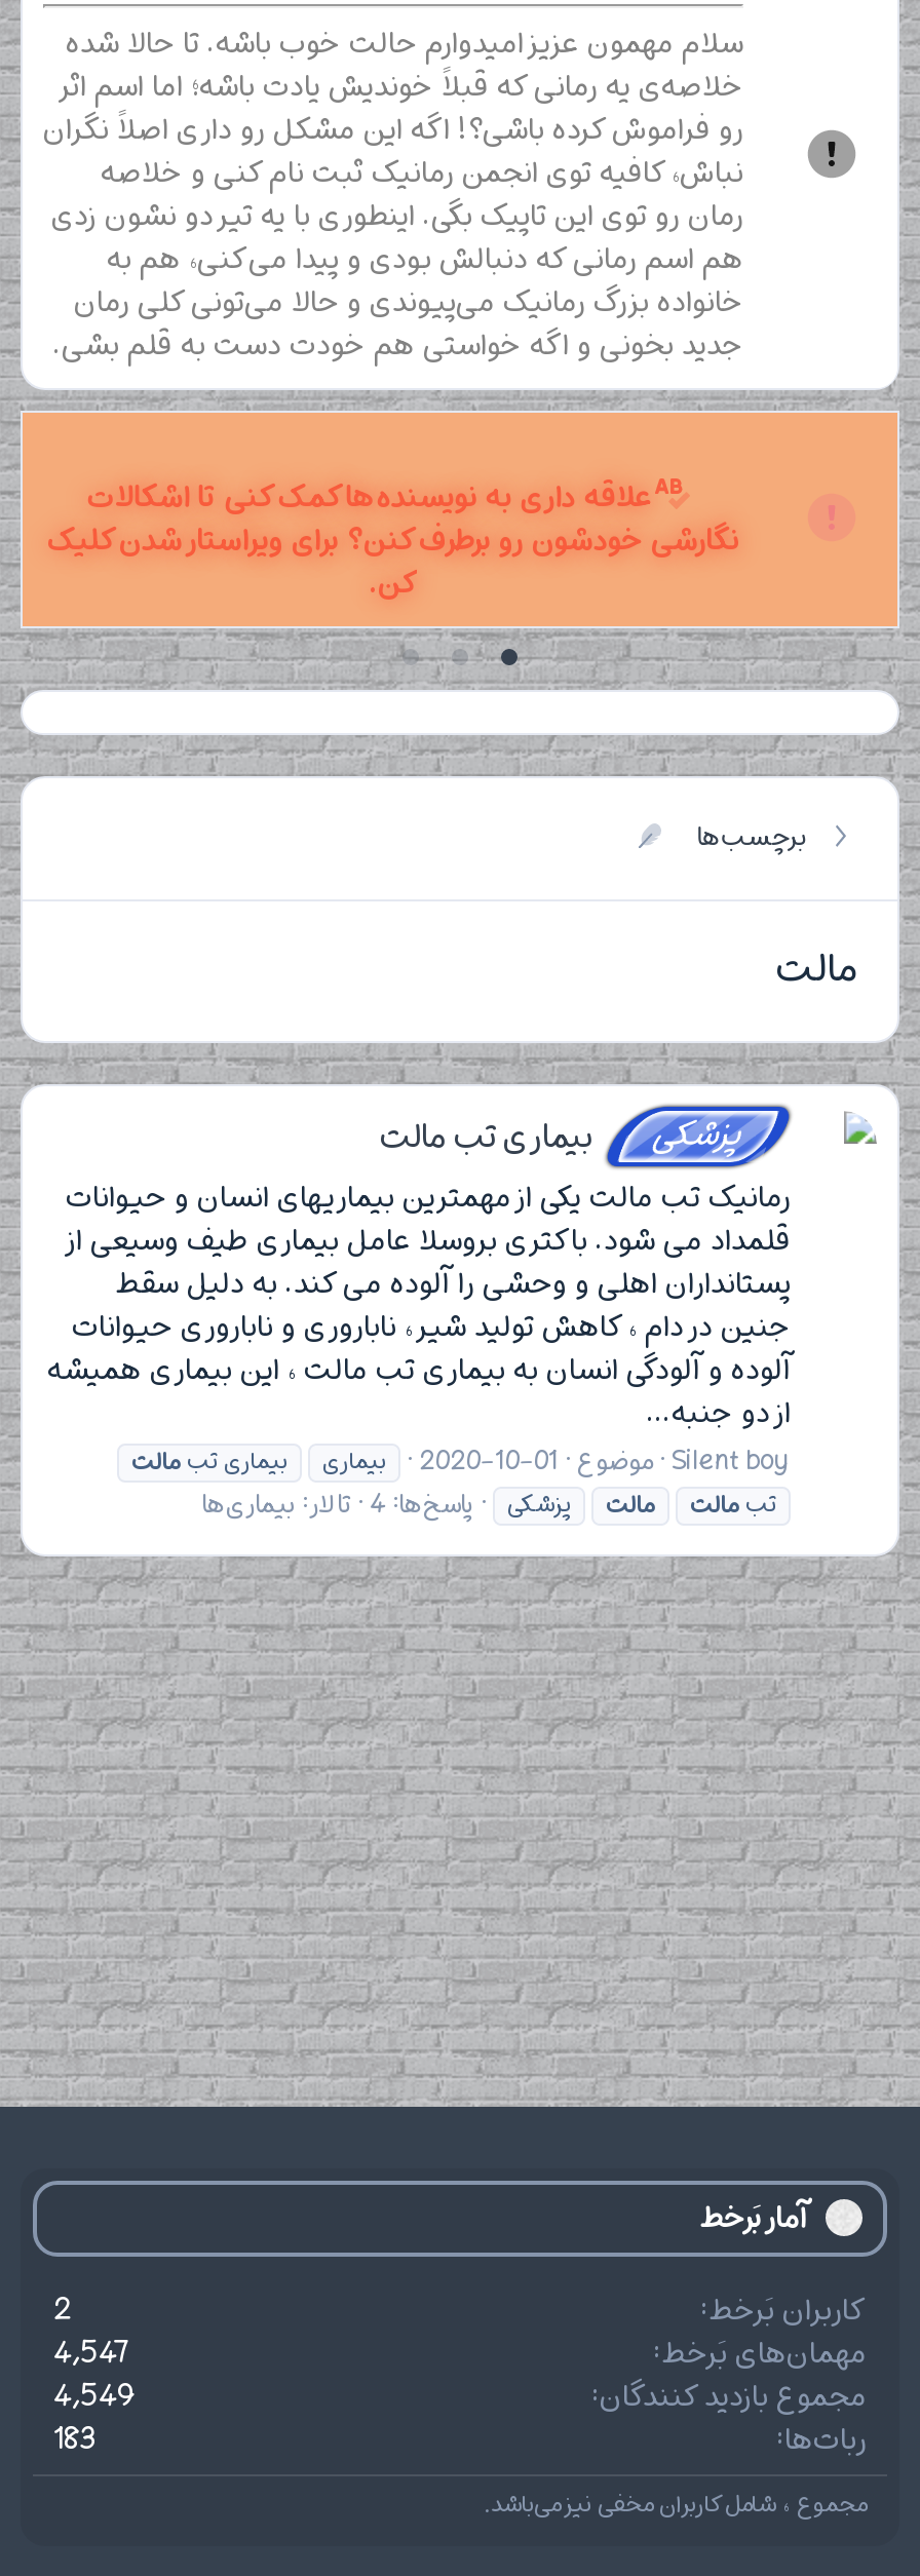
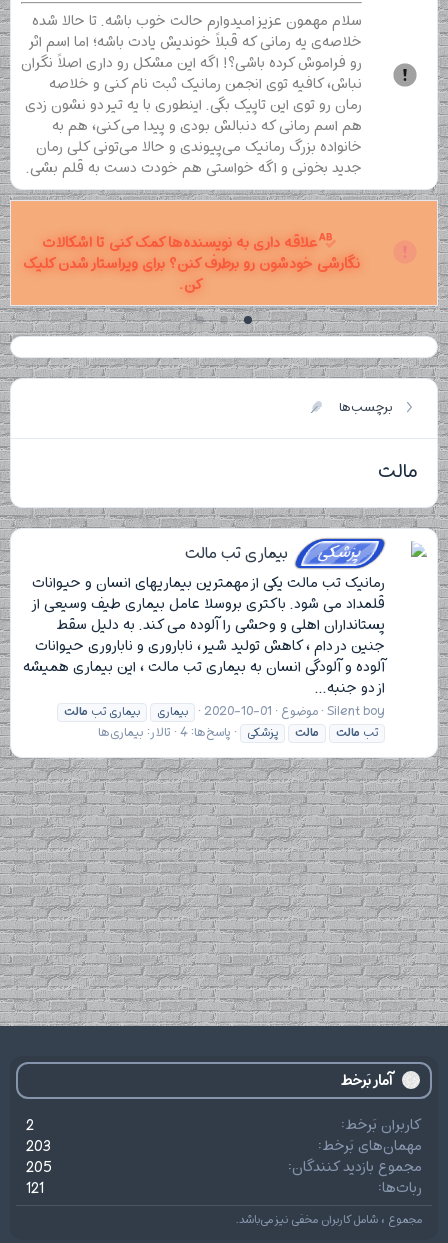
- 4,547
+ 203

- 4,549
+ 205

- 183
+ 121
